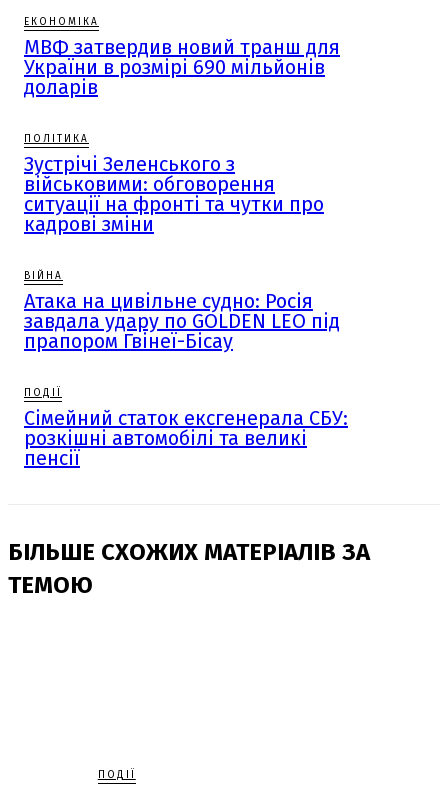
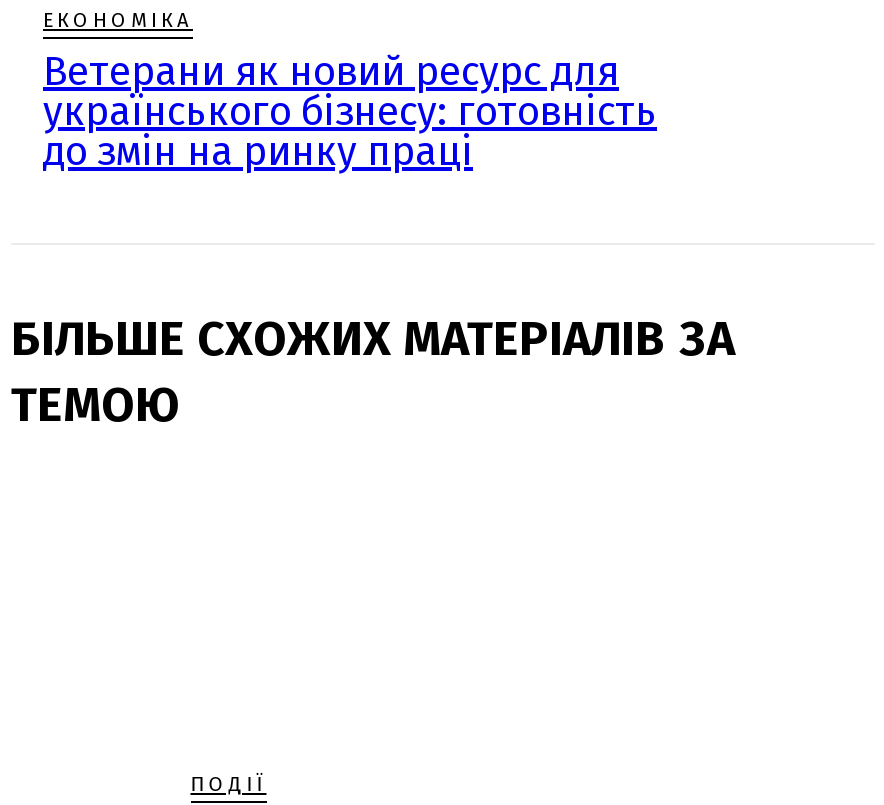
- МВФ затвердив новий транш для
- України в розмірі 690 мільйонів
- доларів
- ПОЛІТИКА
- Зустрічі Зеленського з
- військовими: обговорення
- ситуації на фронті та чутки про
- кадрові зміни
- ВІЙНА
- Атака на цивільне судно: Росія
- завдала удару по GOLDEN LEO під
- прапором Гвінеї-Бісау
- ПОДІЇ
- Сімейний статок ексгенерала СБУ:
- розкішні автомобілі та великі
- пенсії
+ Ветерани як новий ресурс для
+ українського бізнесу: готовність
+ до змін на ринку праці
